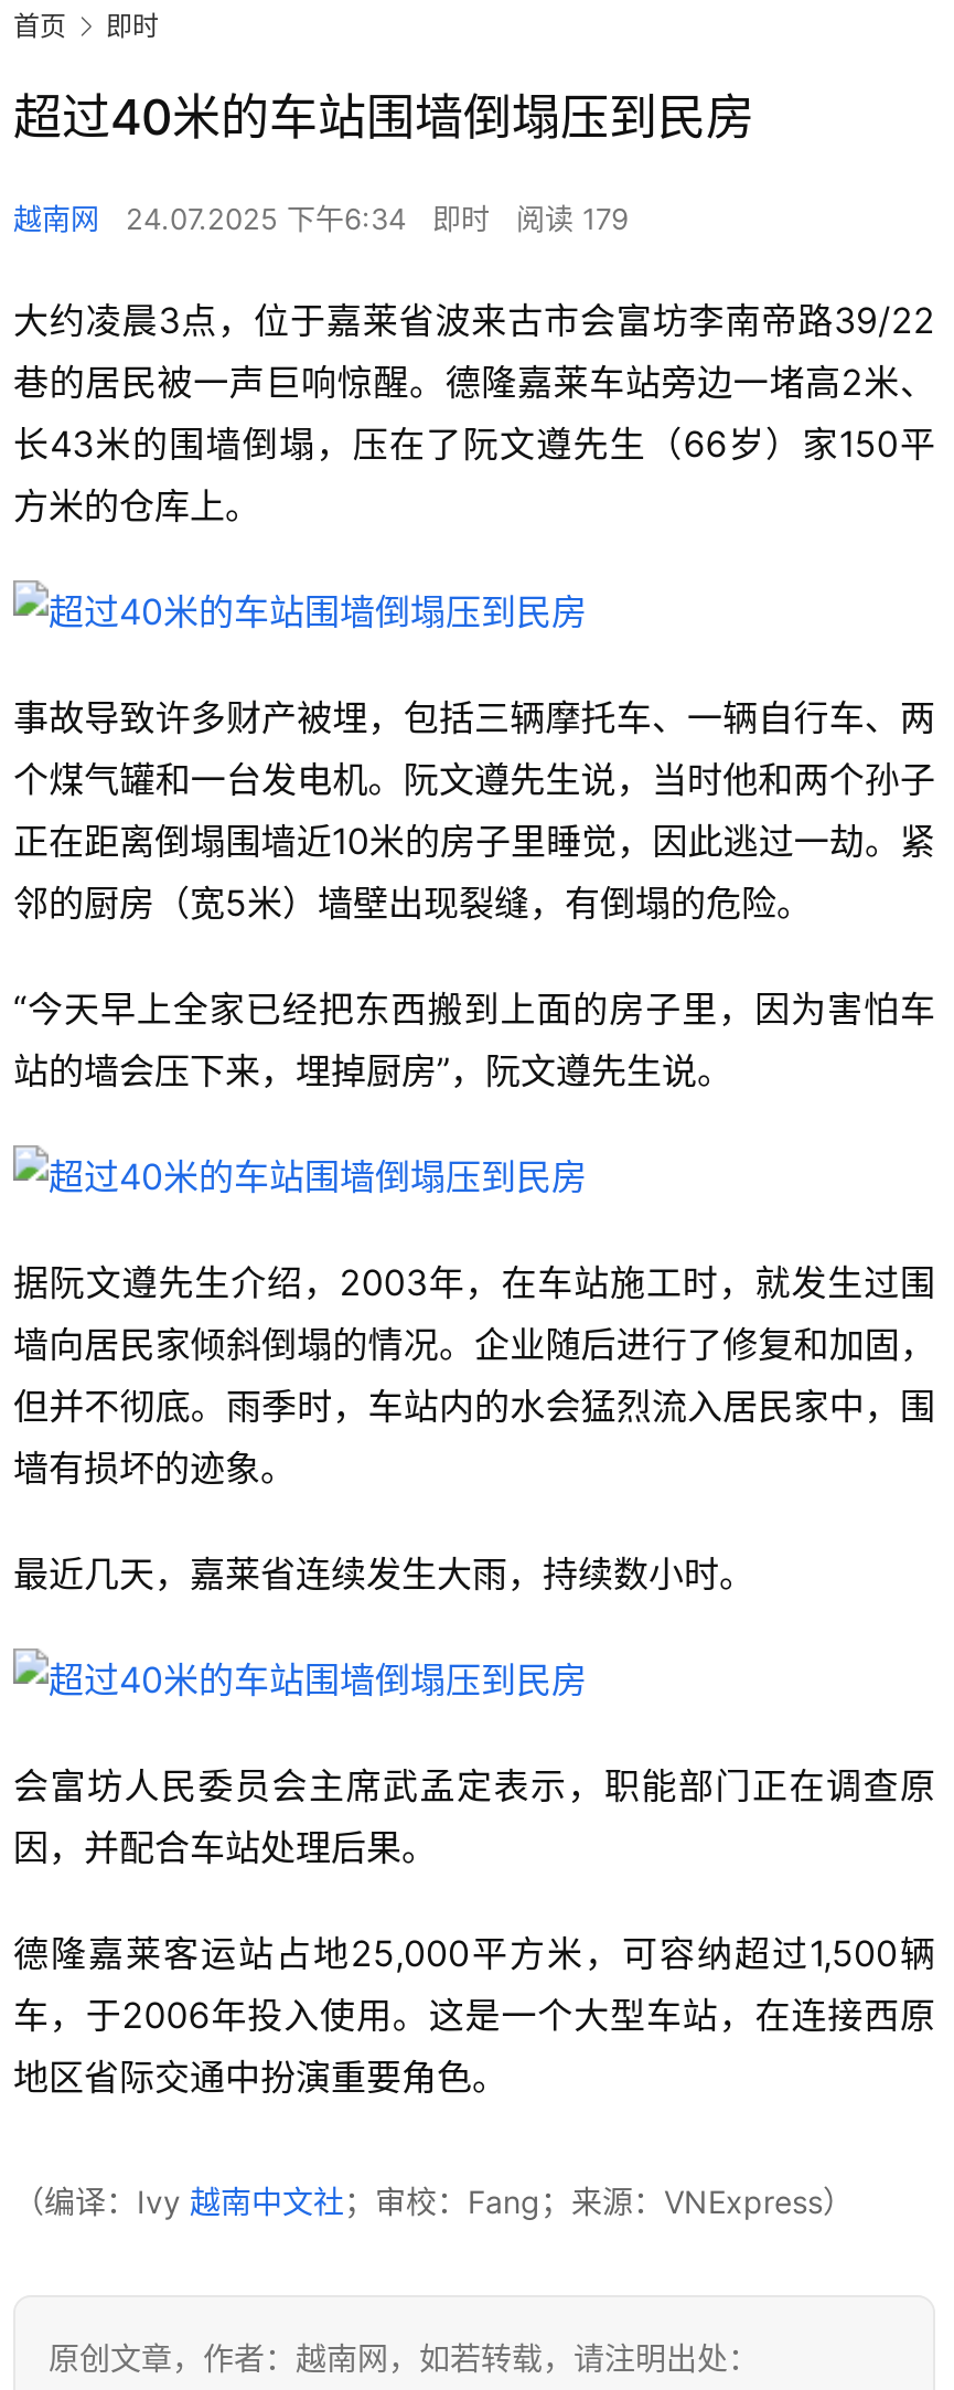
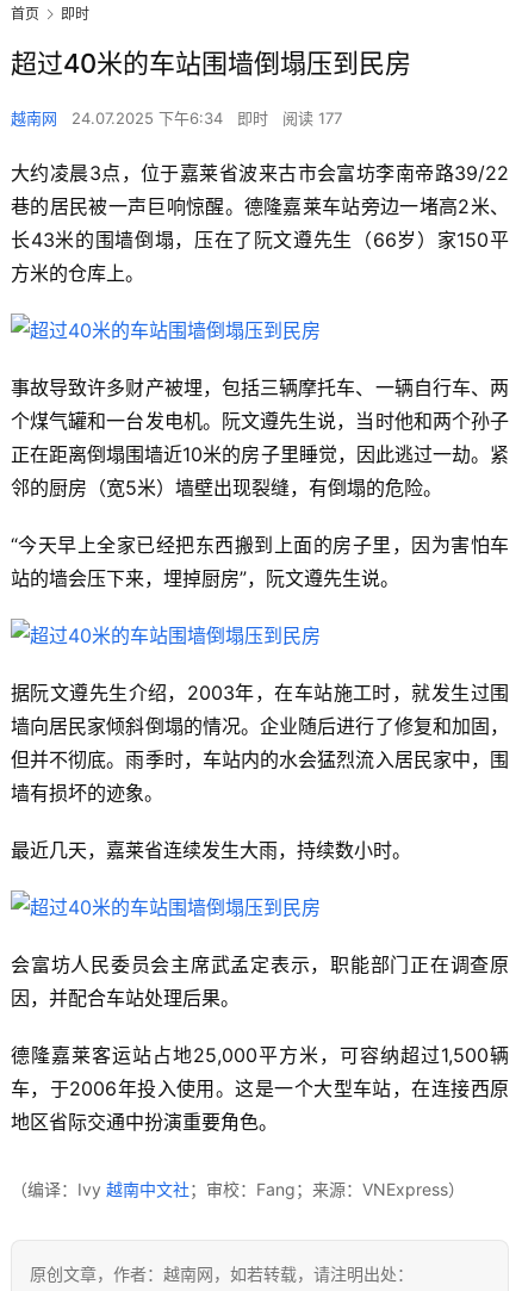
- 越南网 24.07.2025 下午6:34 即时 阅读 179
+ 越南网 24.07.2025 下午6:34 即时 阅读 177
